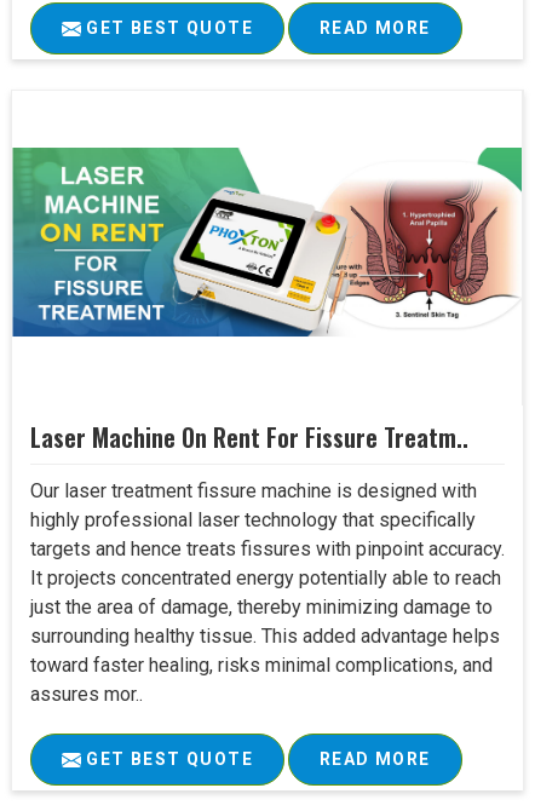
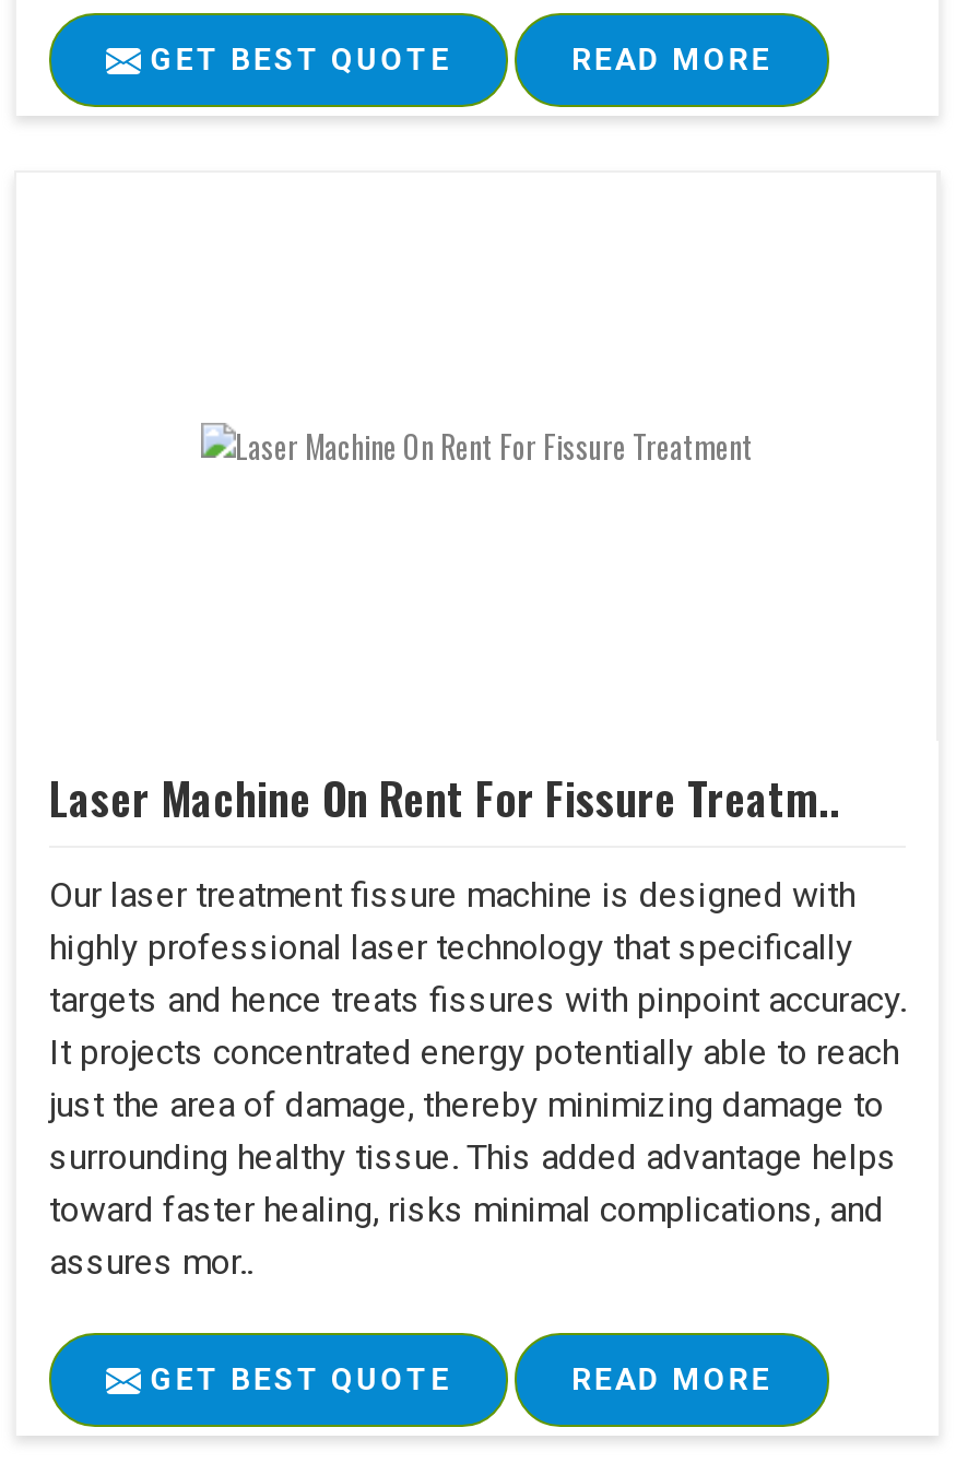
- [image]
